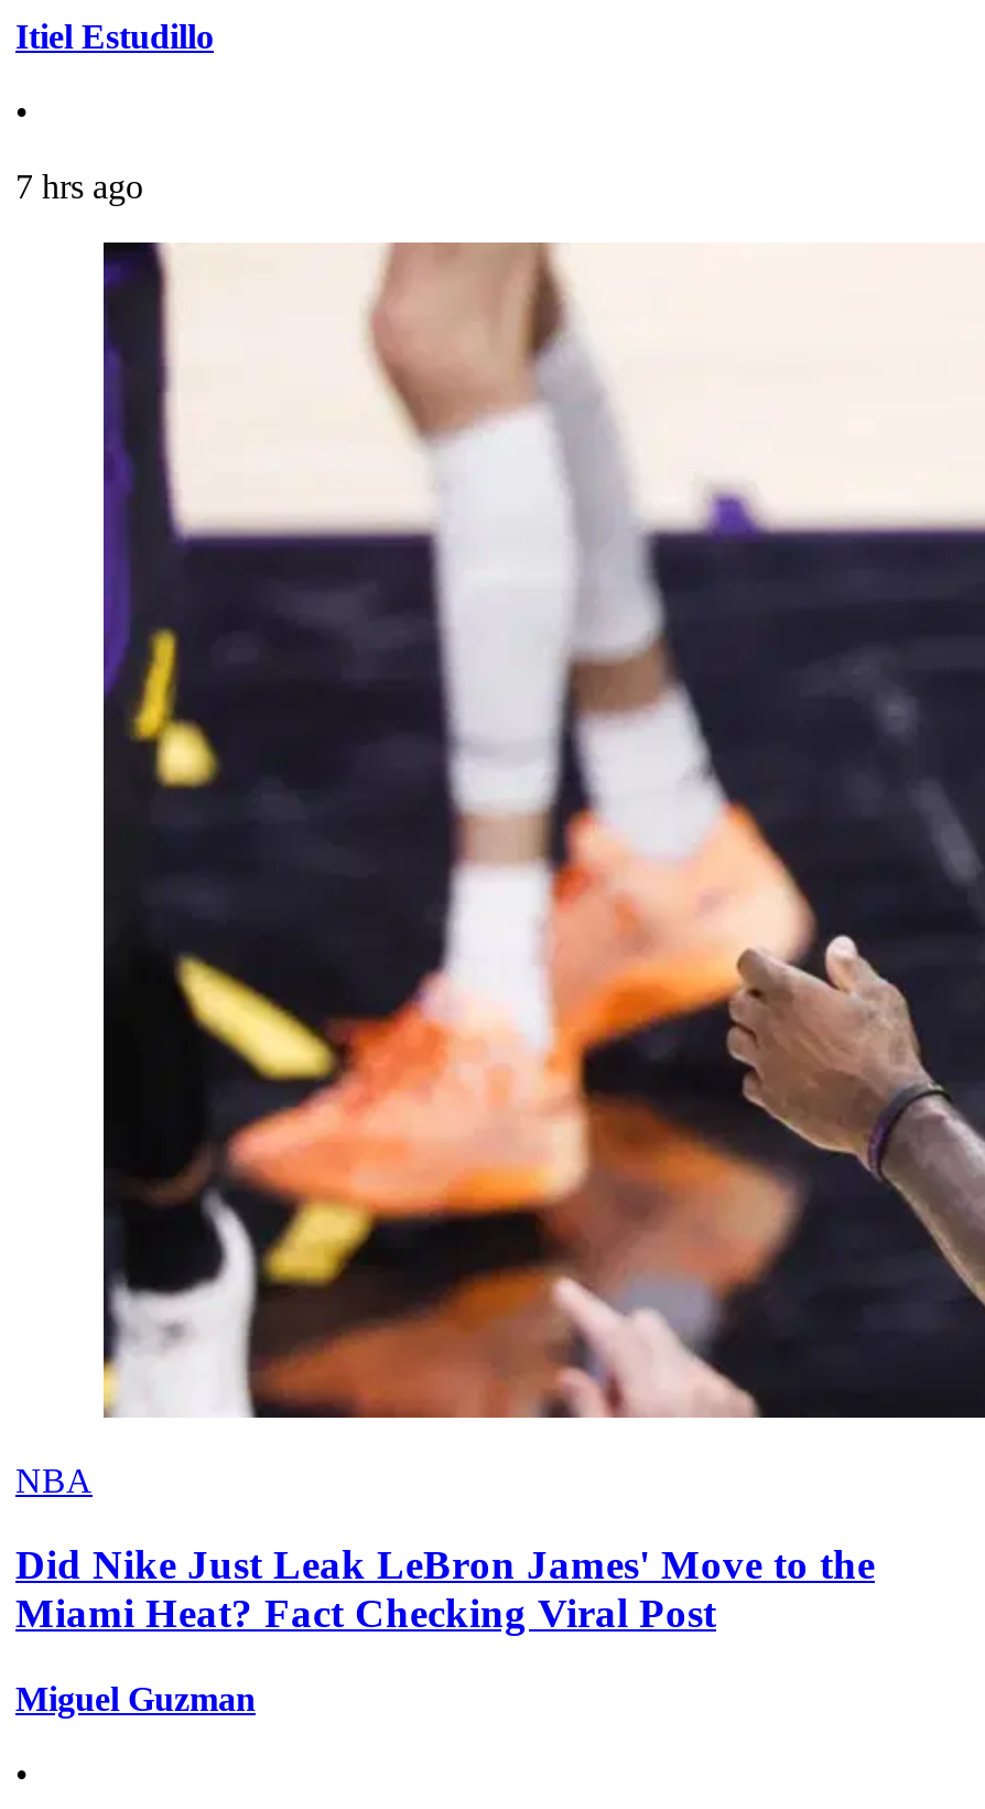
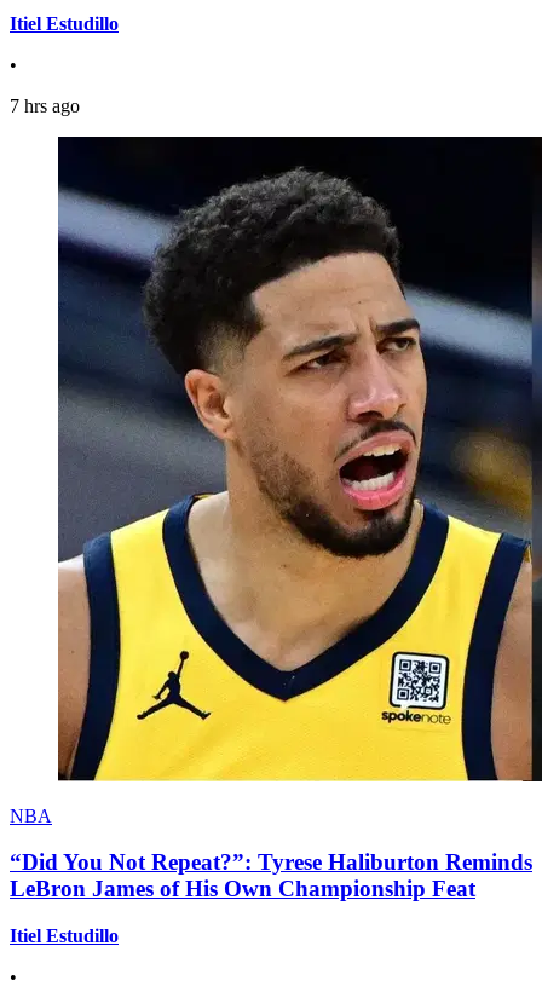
- [image]
+ [image]

- Did Nike Just Leak LeBron James' Move to the
- Miami Heat? Fact Checking Viral Post
+ “Did You Not Repeat?”: Tyrese Haliburton Reminds
+ LeBron James of His Own Championship Feat

- Miguel Guzman
+ Itiel Estudillo
